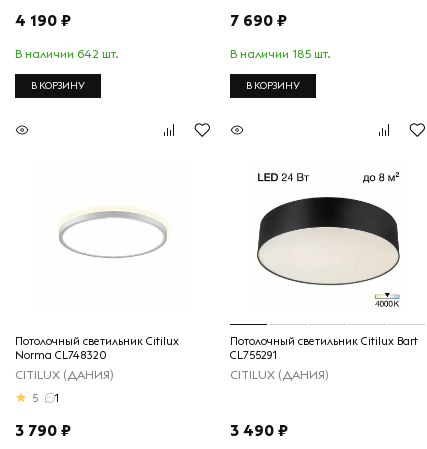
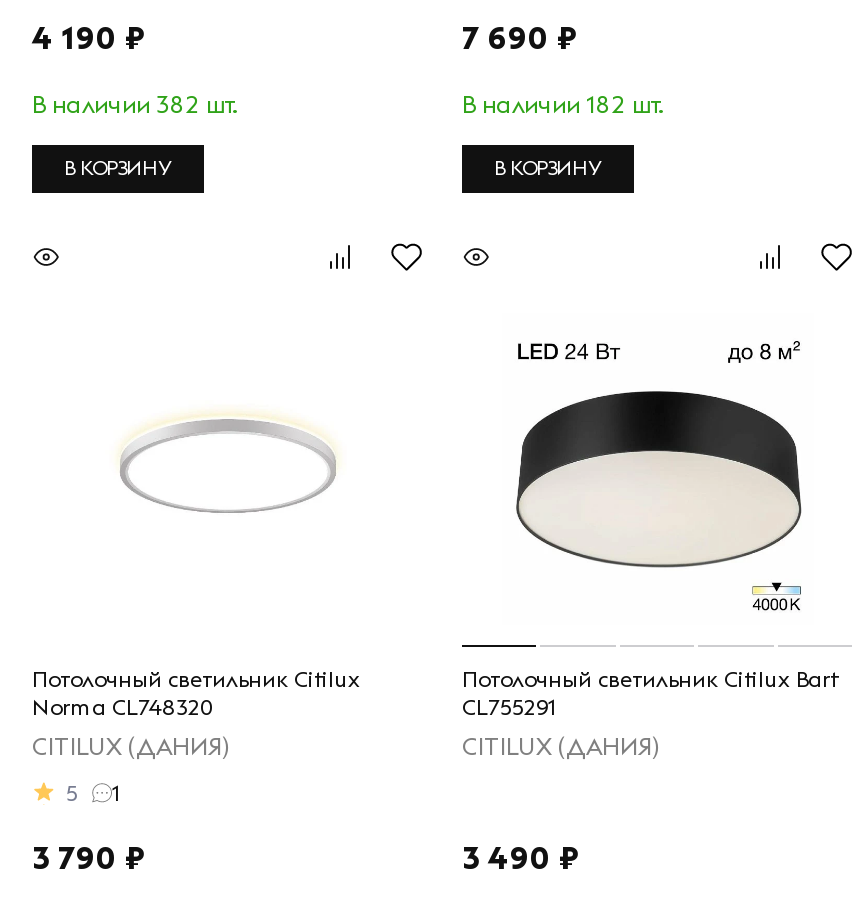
- В наличии 642 шт.
+ В наличии 382 шт.

- В наличии 185 шт.
+ В наличии 182 шт.
